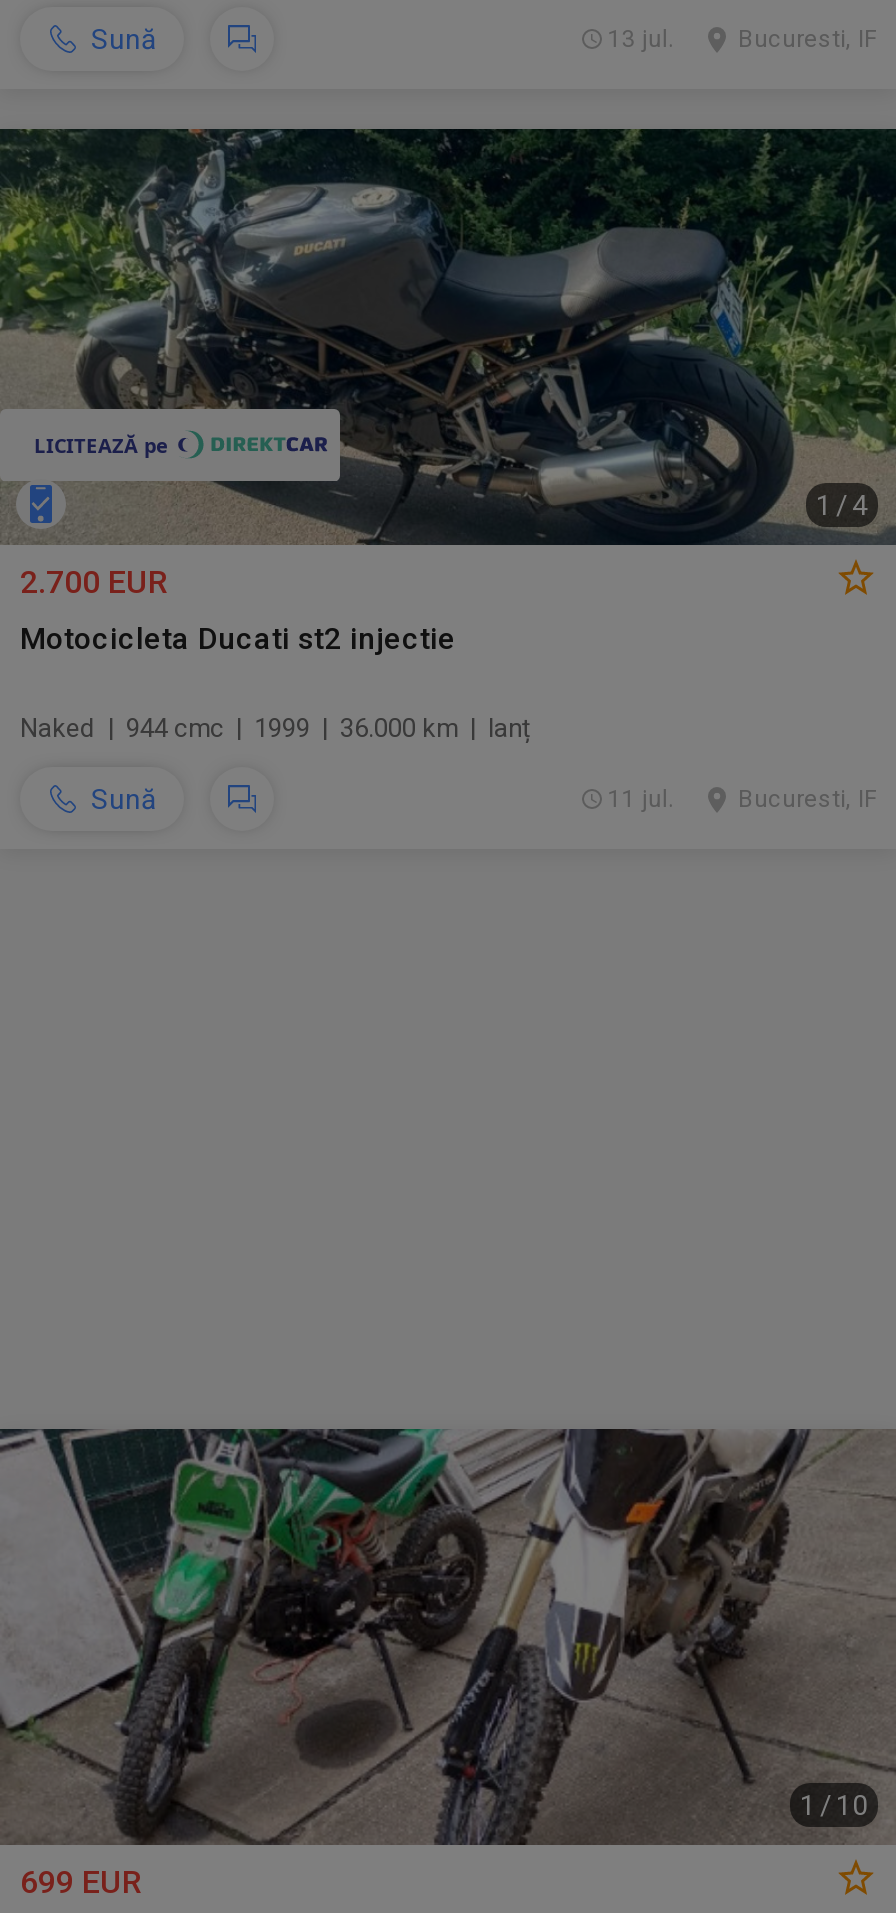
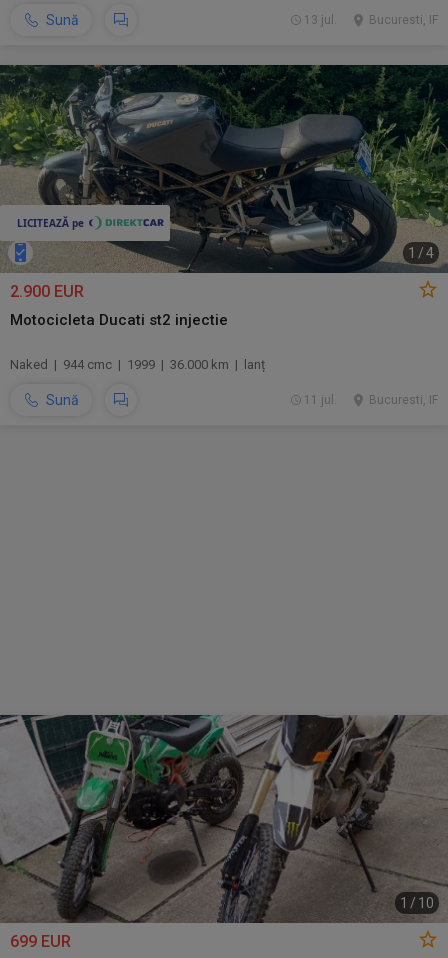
- 2.700 EUR
+ 2.900 EUR
